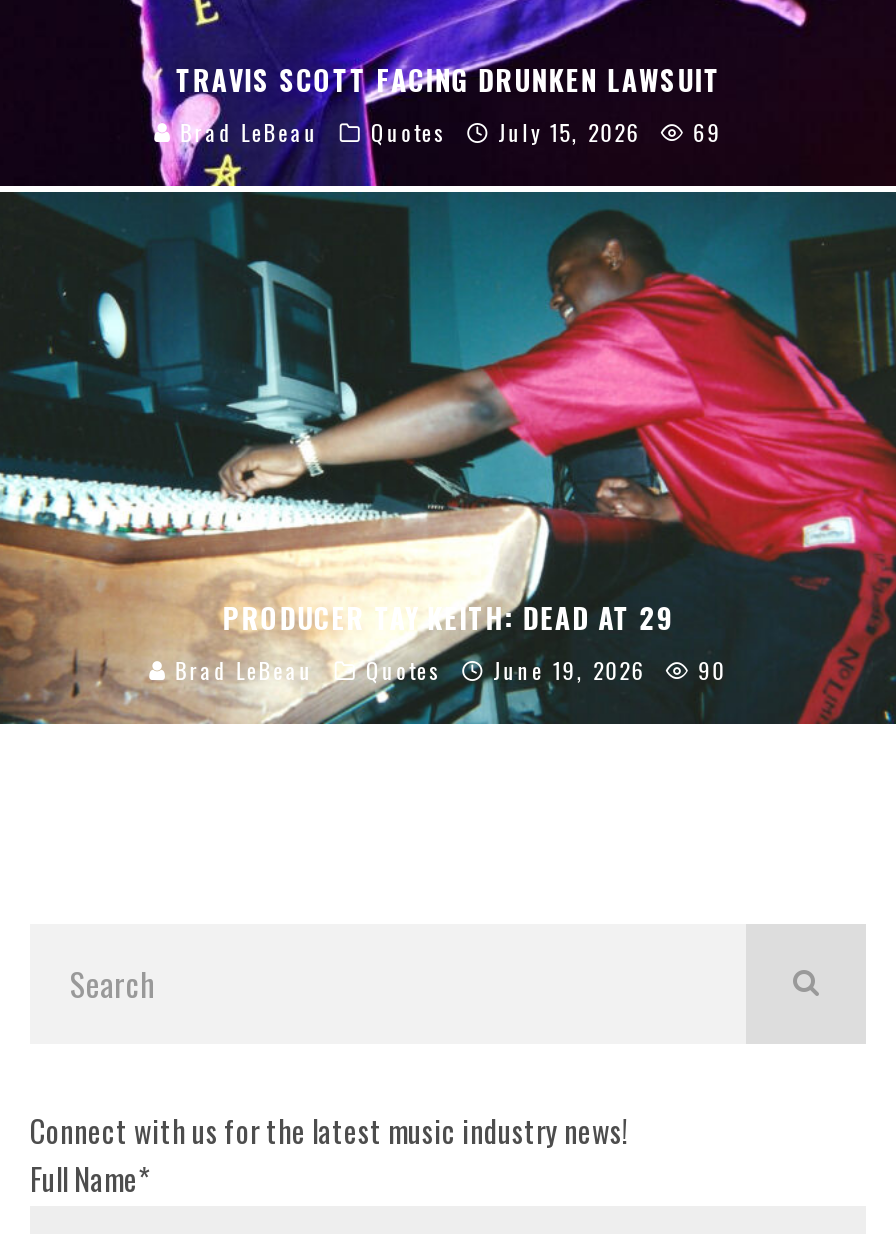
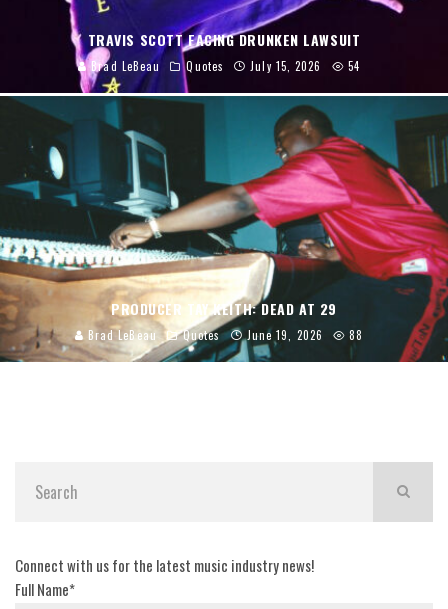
- 69
+ 54

- 90
+ 88
